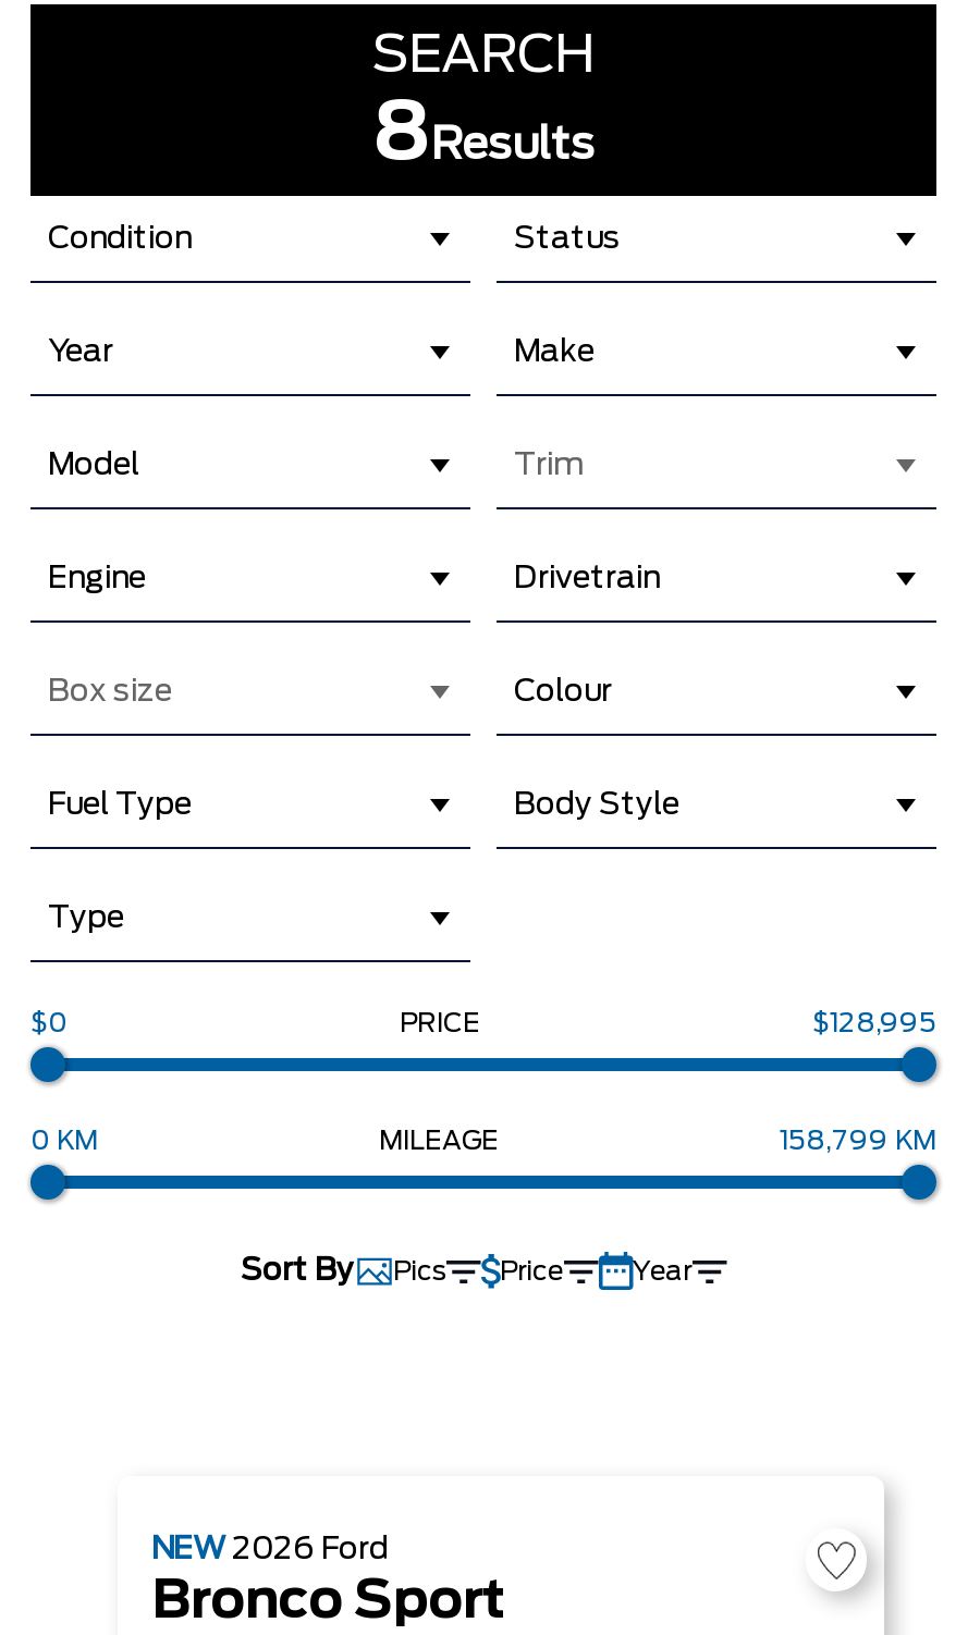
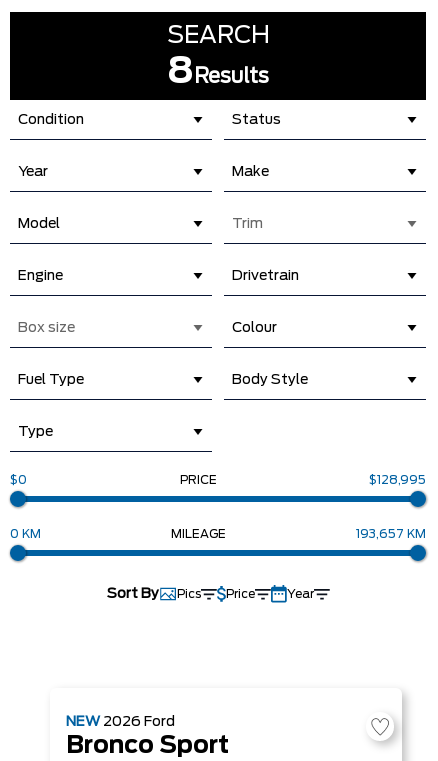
- 158,799 KM
+ 193,657 KM
